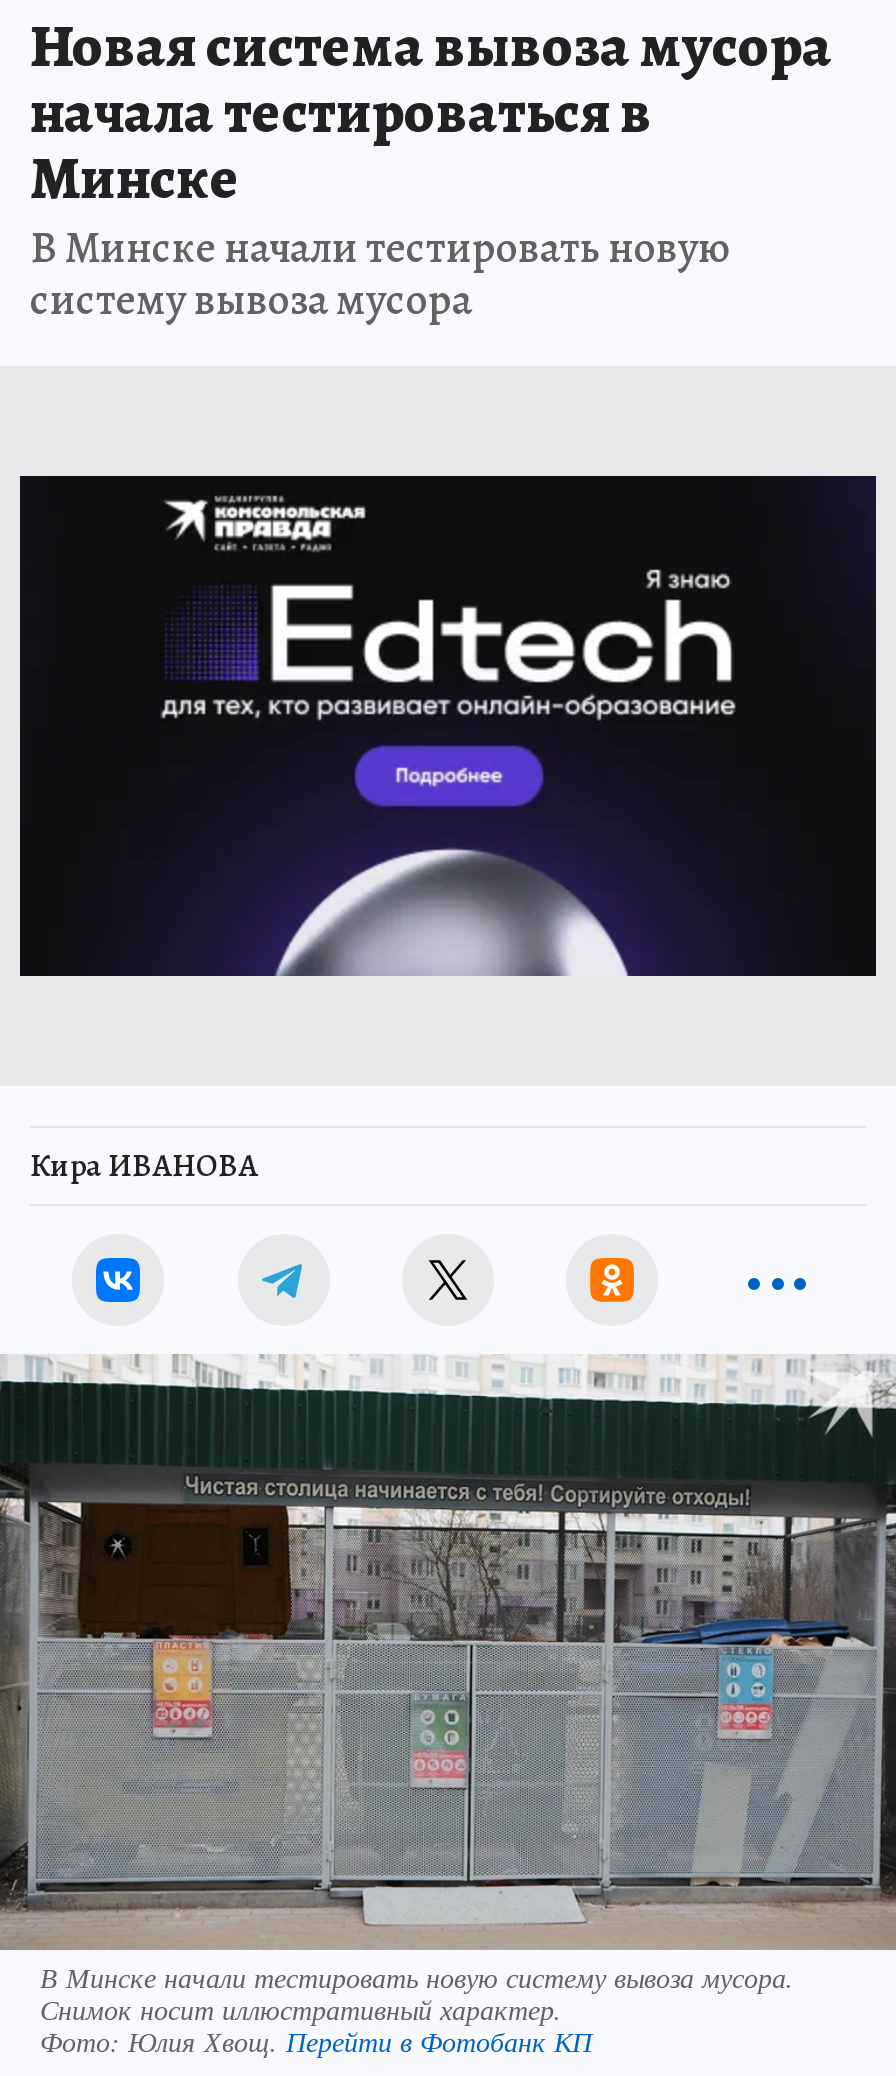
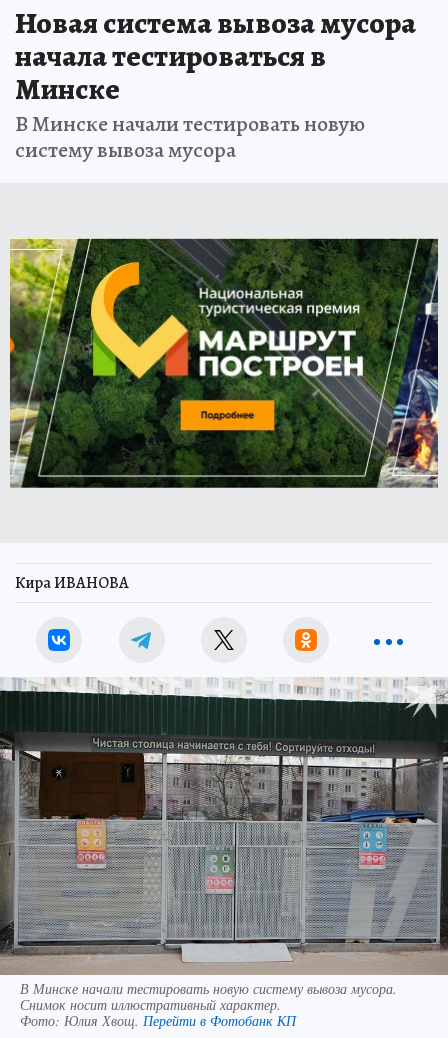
- [image]
+ [image]
